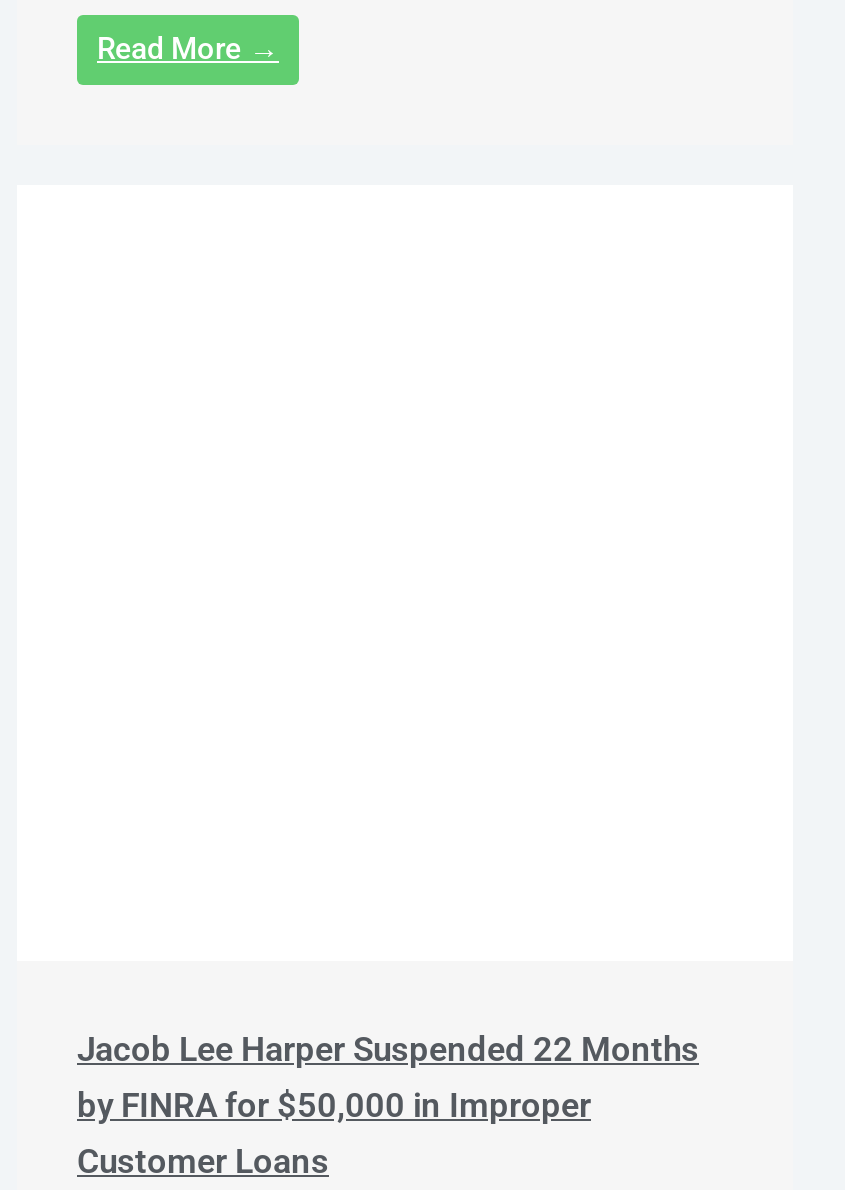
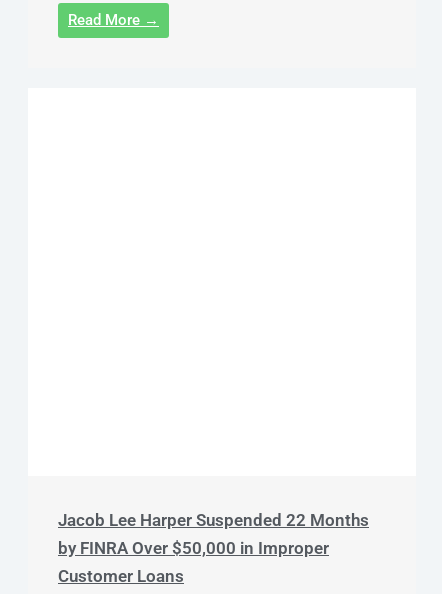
- by FINRA for $50,000 in Improper
+ by FINRA Over $50,000 in Improper
